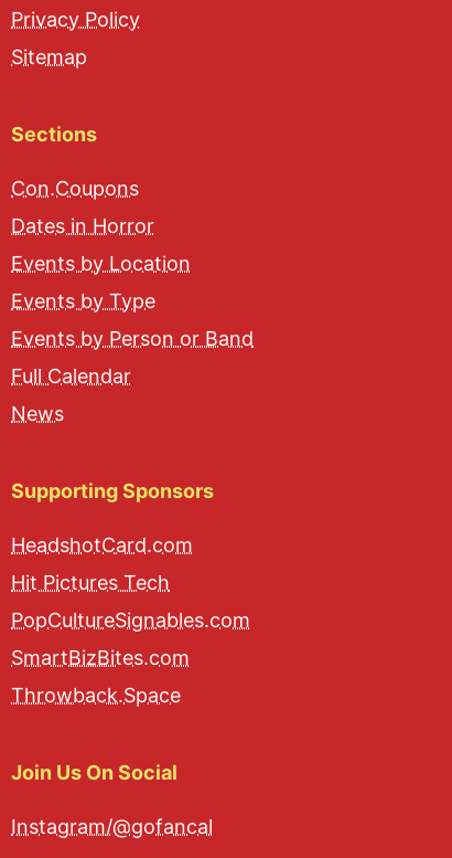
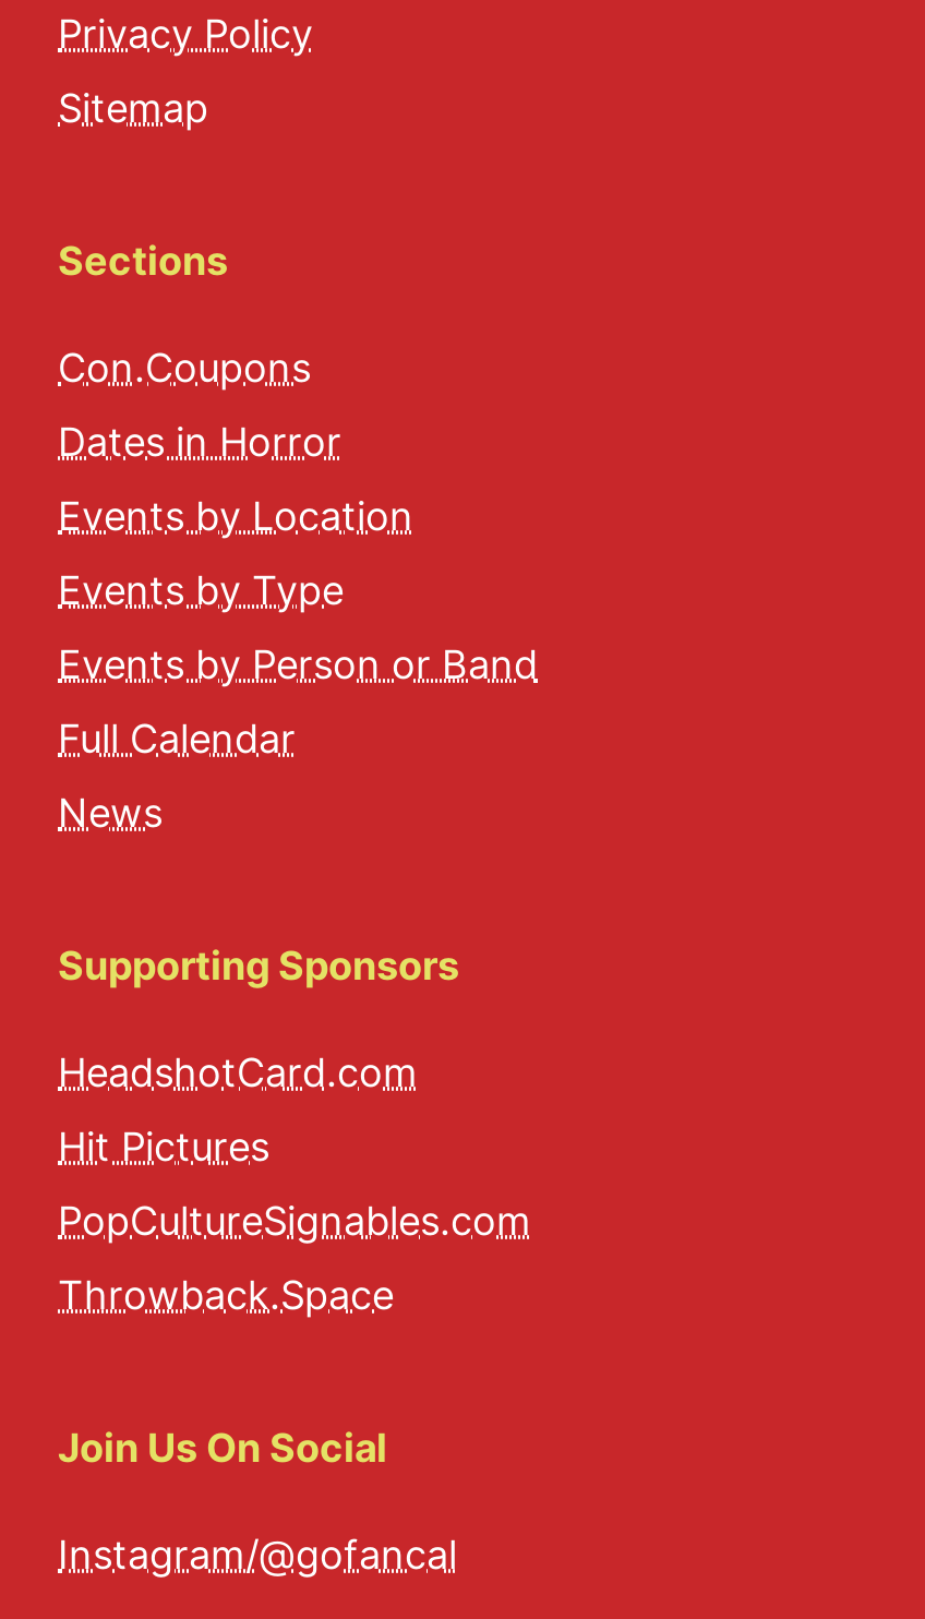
- Hit Pictures Tech
+ Hit Pictures

- SmartBizBites.com
